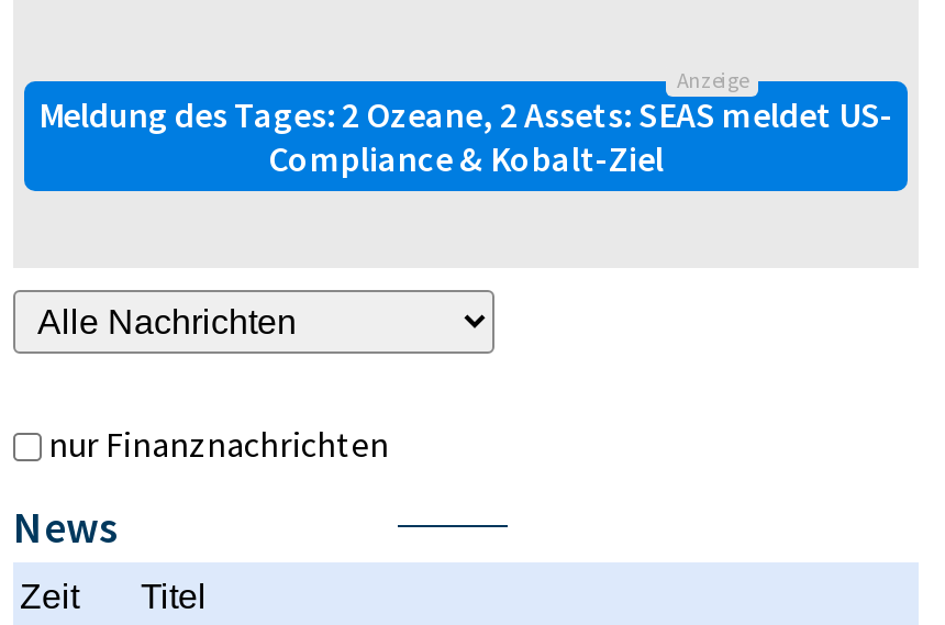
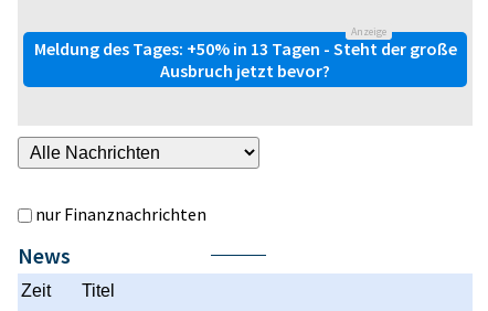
- Meldung des Tages: 2 Ozeane, 2 Assets: SEAS meldet US-
- Compliance & Kobalt-Ziel
+ Meldung des Tages: +50% in 13 Tagen - Steht der große
+ Ausbruch jetzt bevor?
